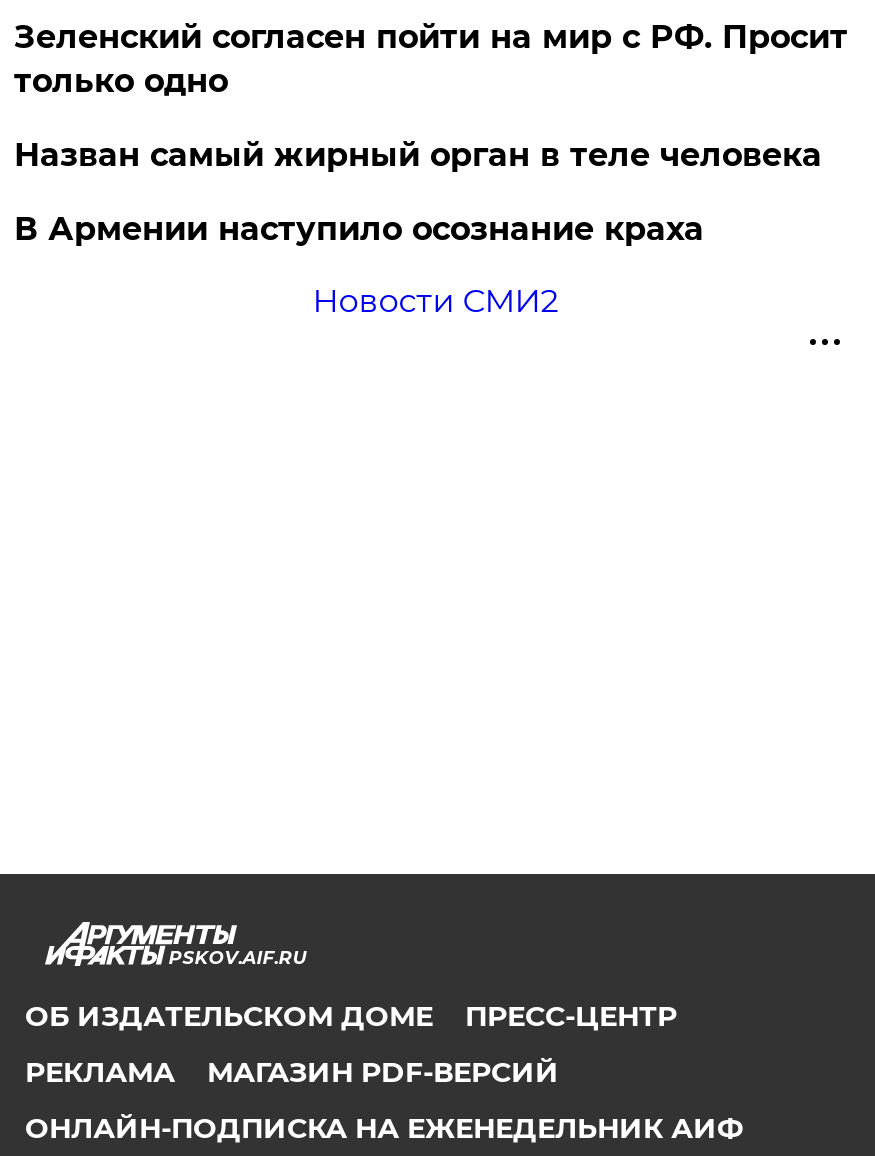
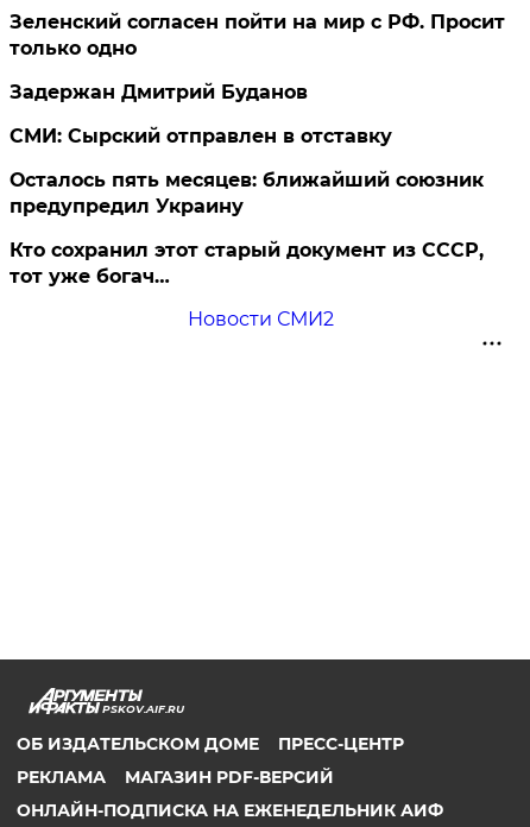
- Назван самый жирный орган в теле человека
- В Армении наступило осознание краха
+ Задержан Дмитрий Буданов
+ СМИ: Сырский отправлен в отставку
+ Осталось пять месяцев: ближайший союзник
+ предупредил Украину
+ Кто сохранил этот старый документ из СССР,
+ тот уже богач…
